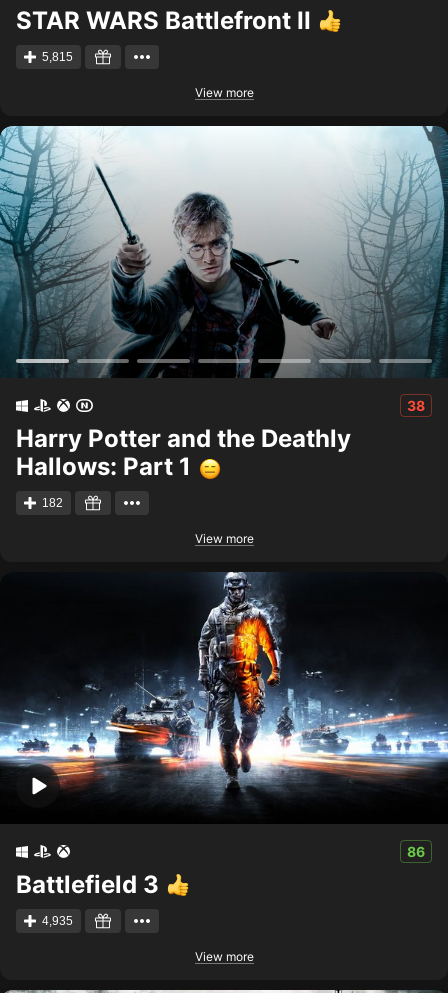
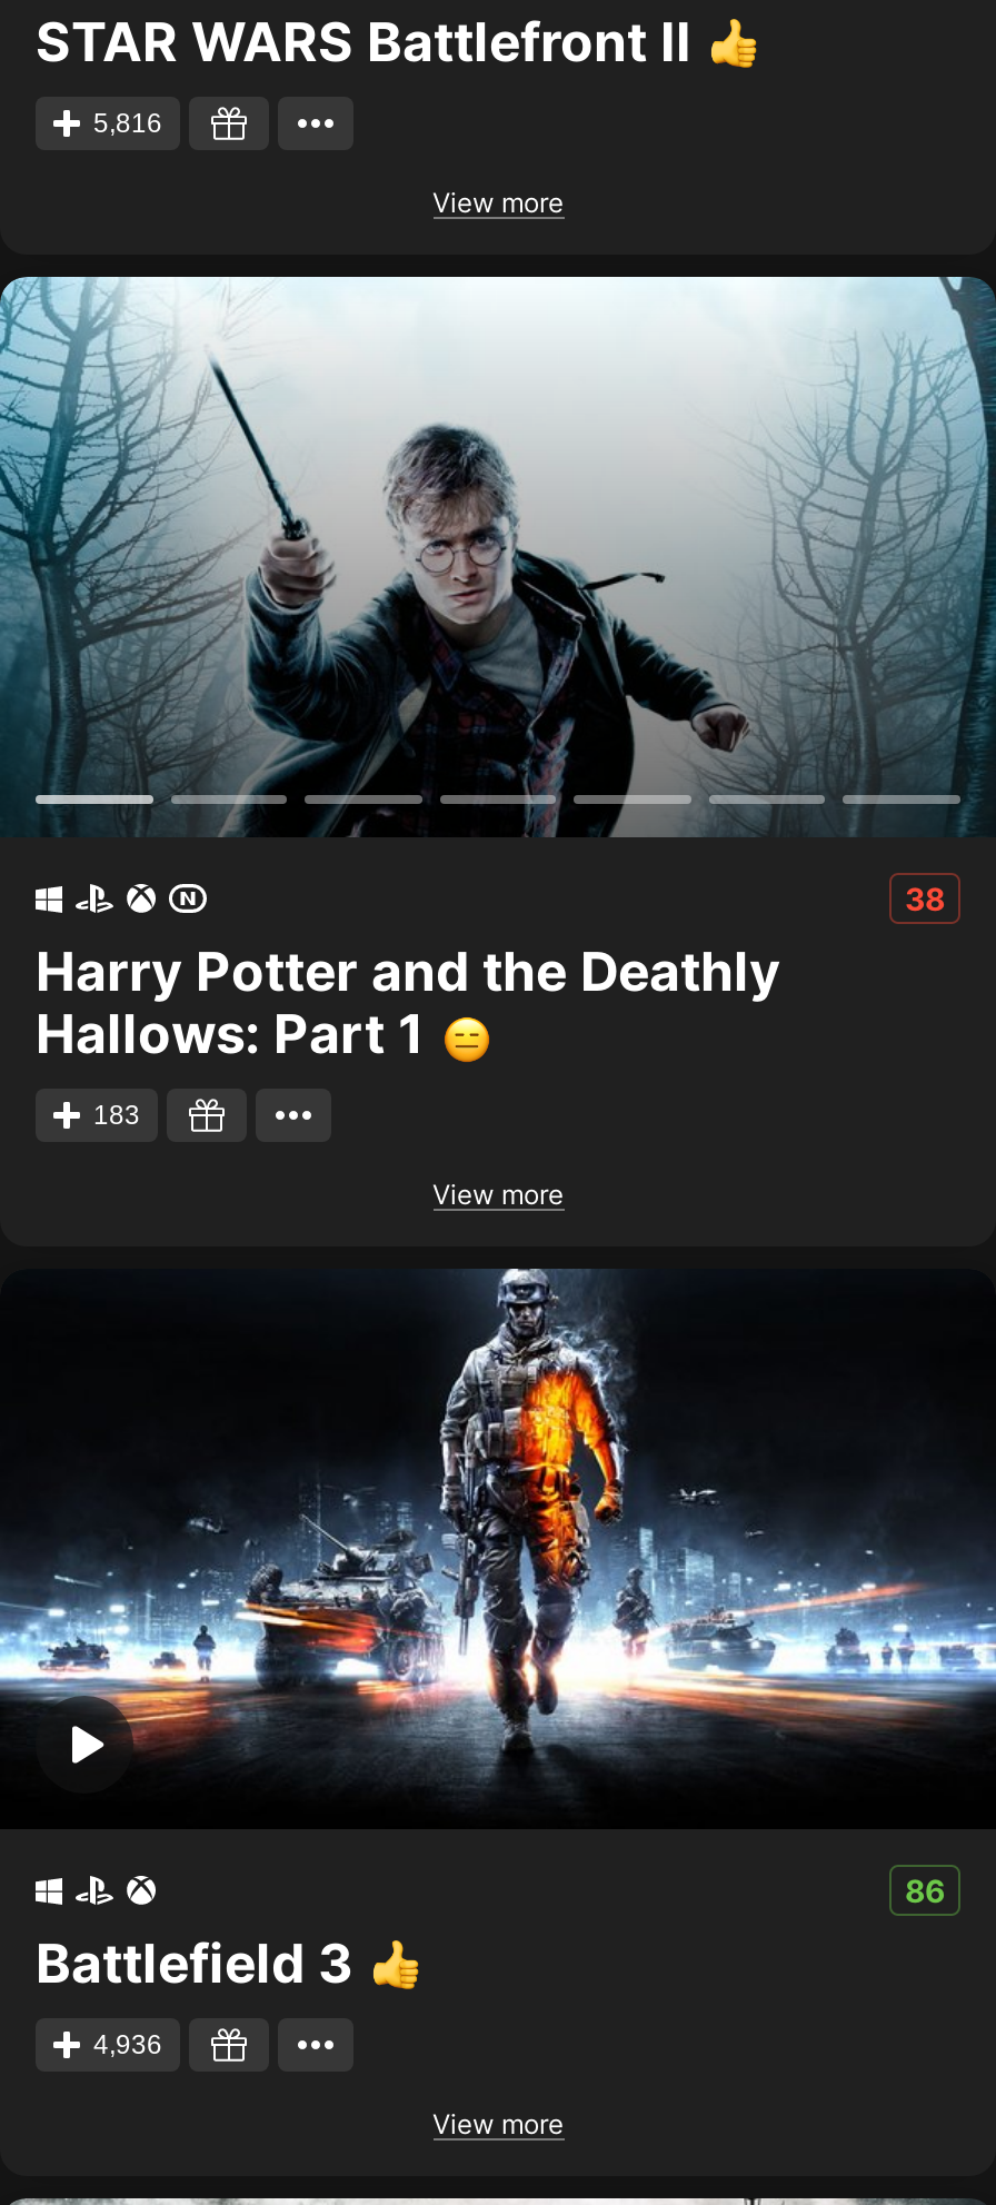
- 5,815
+ 5,816

- 182
+ 183

- 4,935
+ 4,936
